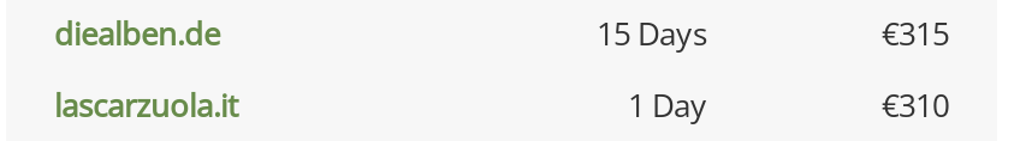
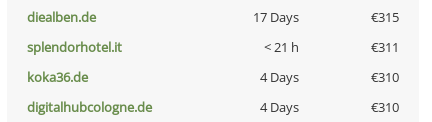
- 15 Days
+ 17 Days

- lascarzuola.it
- 1 Day
+ splendorhotel.it
+ < 21 h
+ €311
+ koka36.de
+ 4 Days
+ €310
+ digitalhubcologne.de
+ 4 Days
